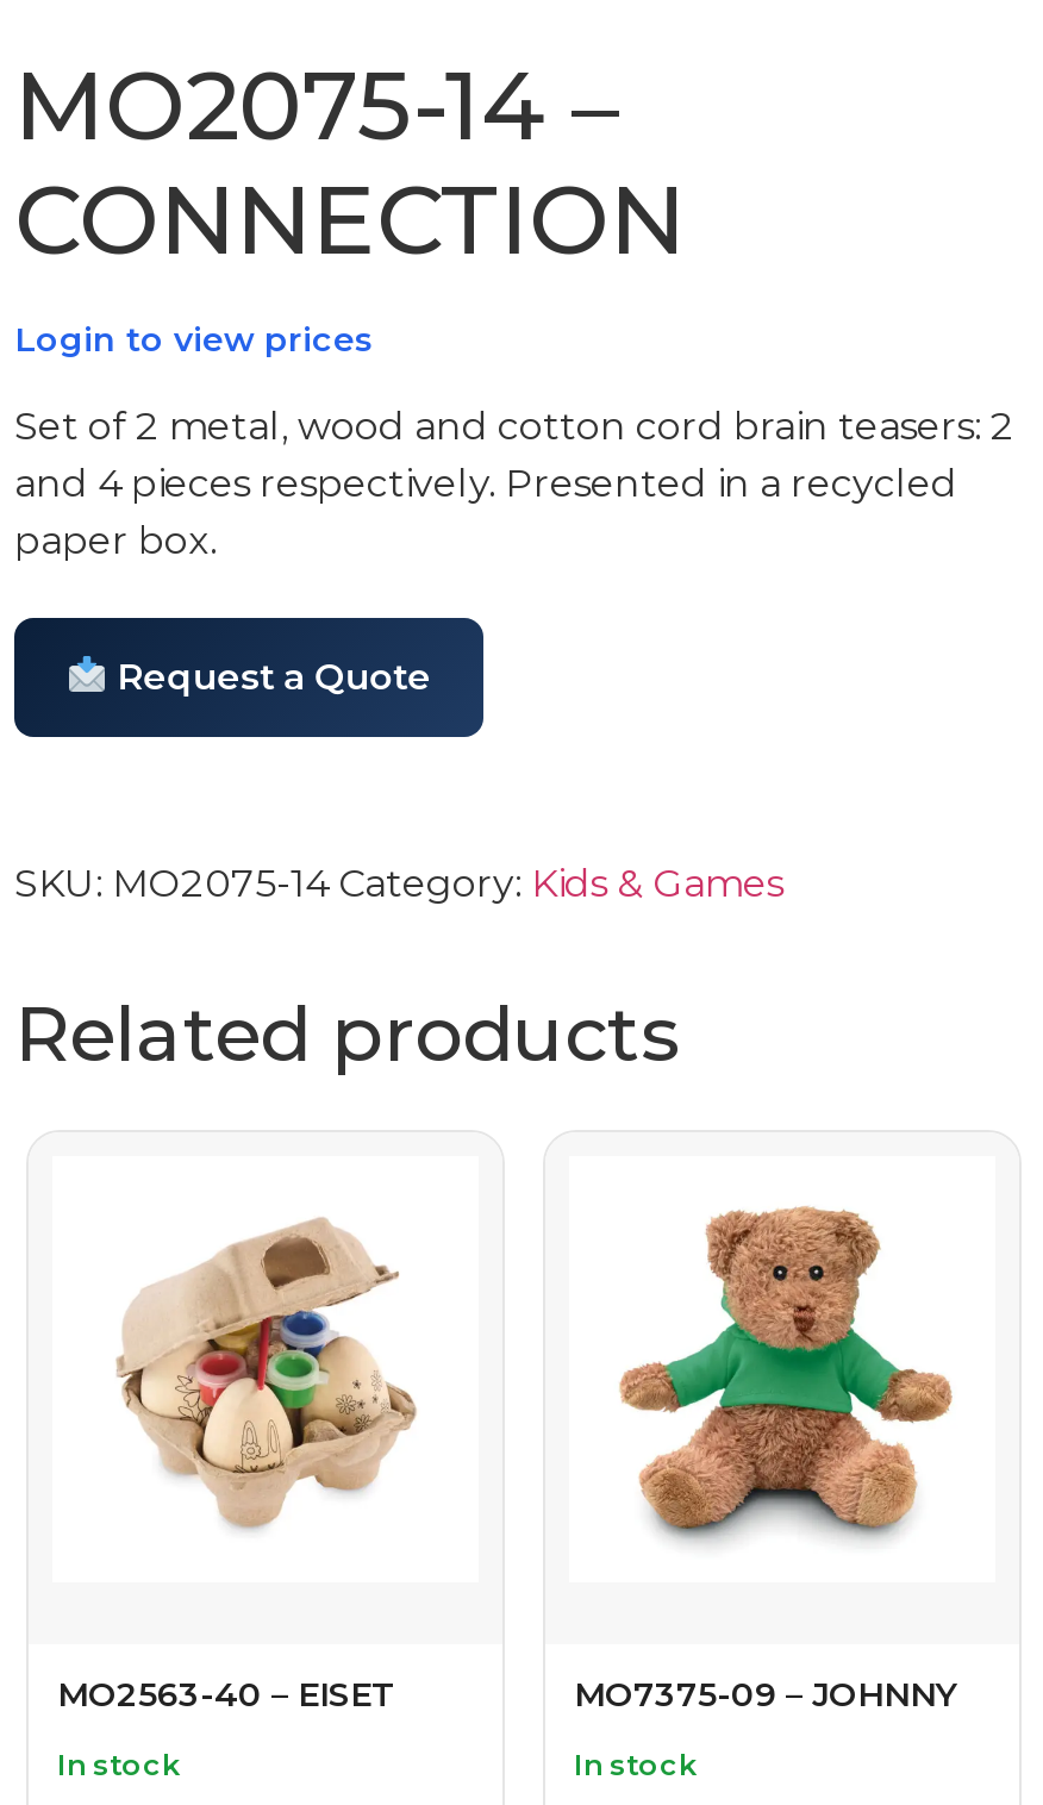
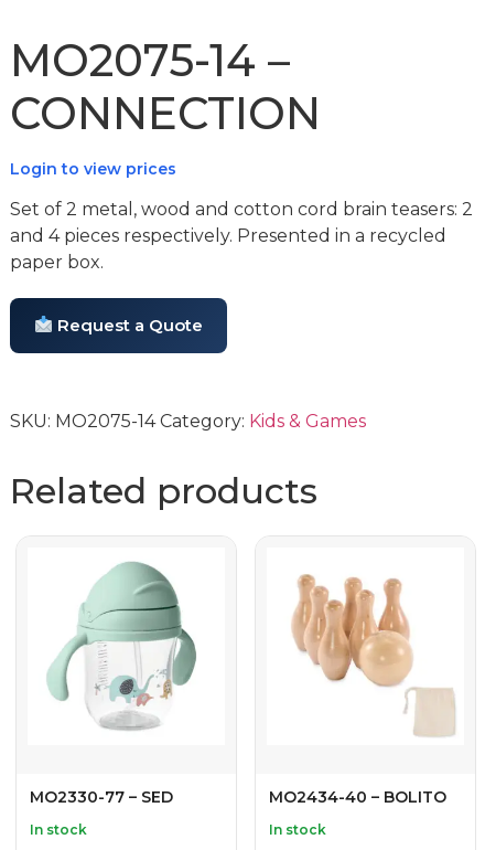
- [image]
+ [image]

- [image]
+ [image]

- MO2563-40 – EISET
+ MO2330-77 – SED

- MO7375-09 – JOHNNY
+ MO2434-40 – BOLITO
